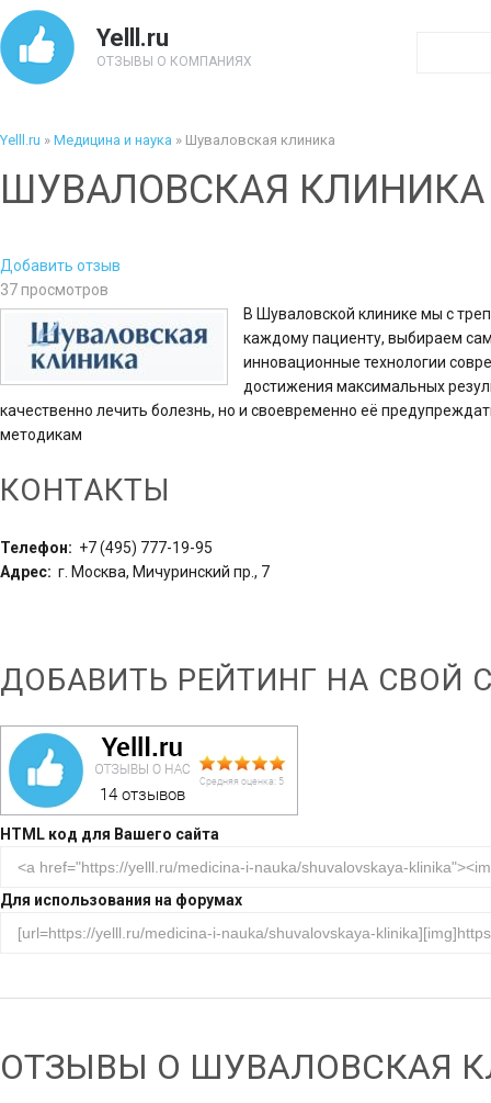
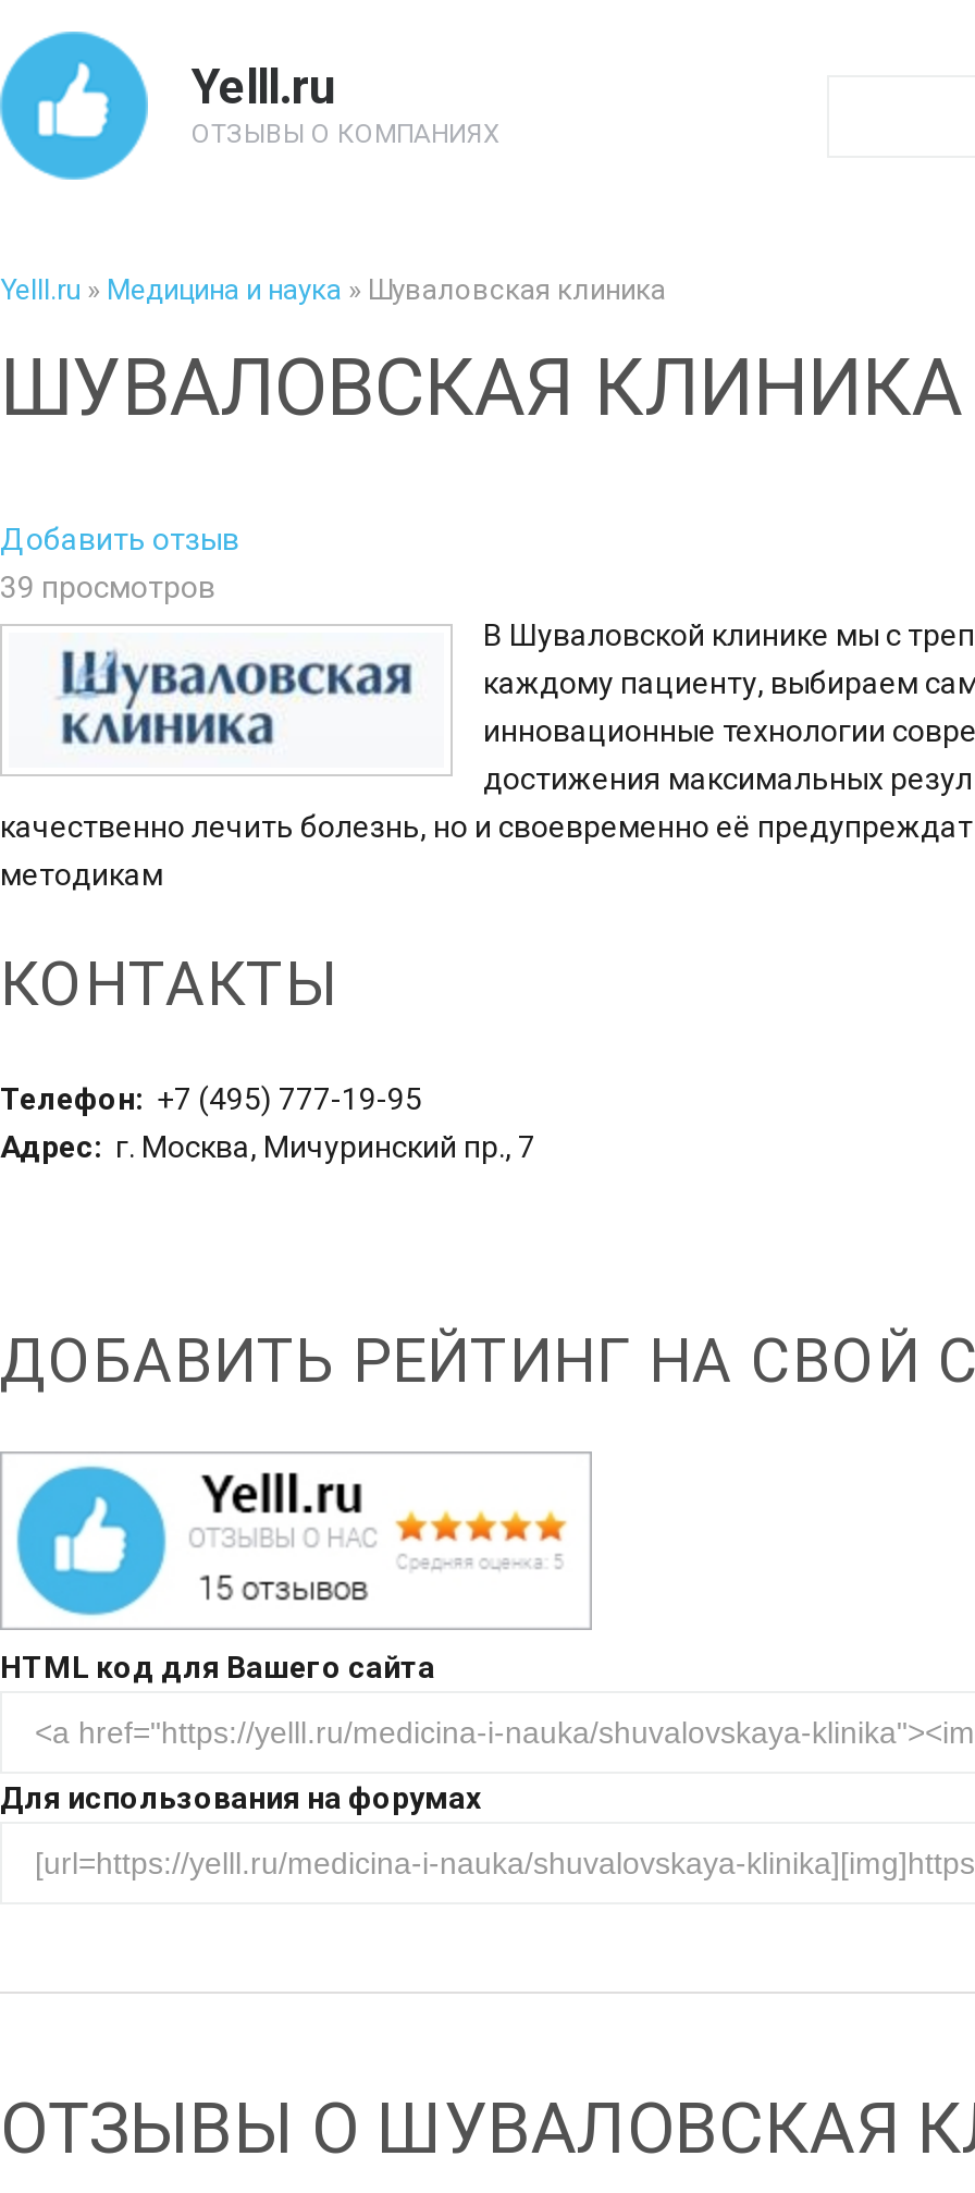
- 37 просмотров
+ 39 просмотров
